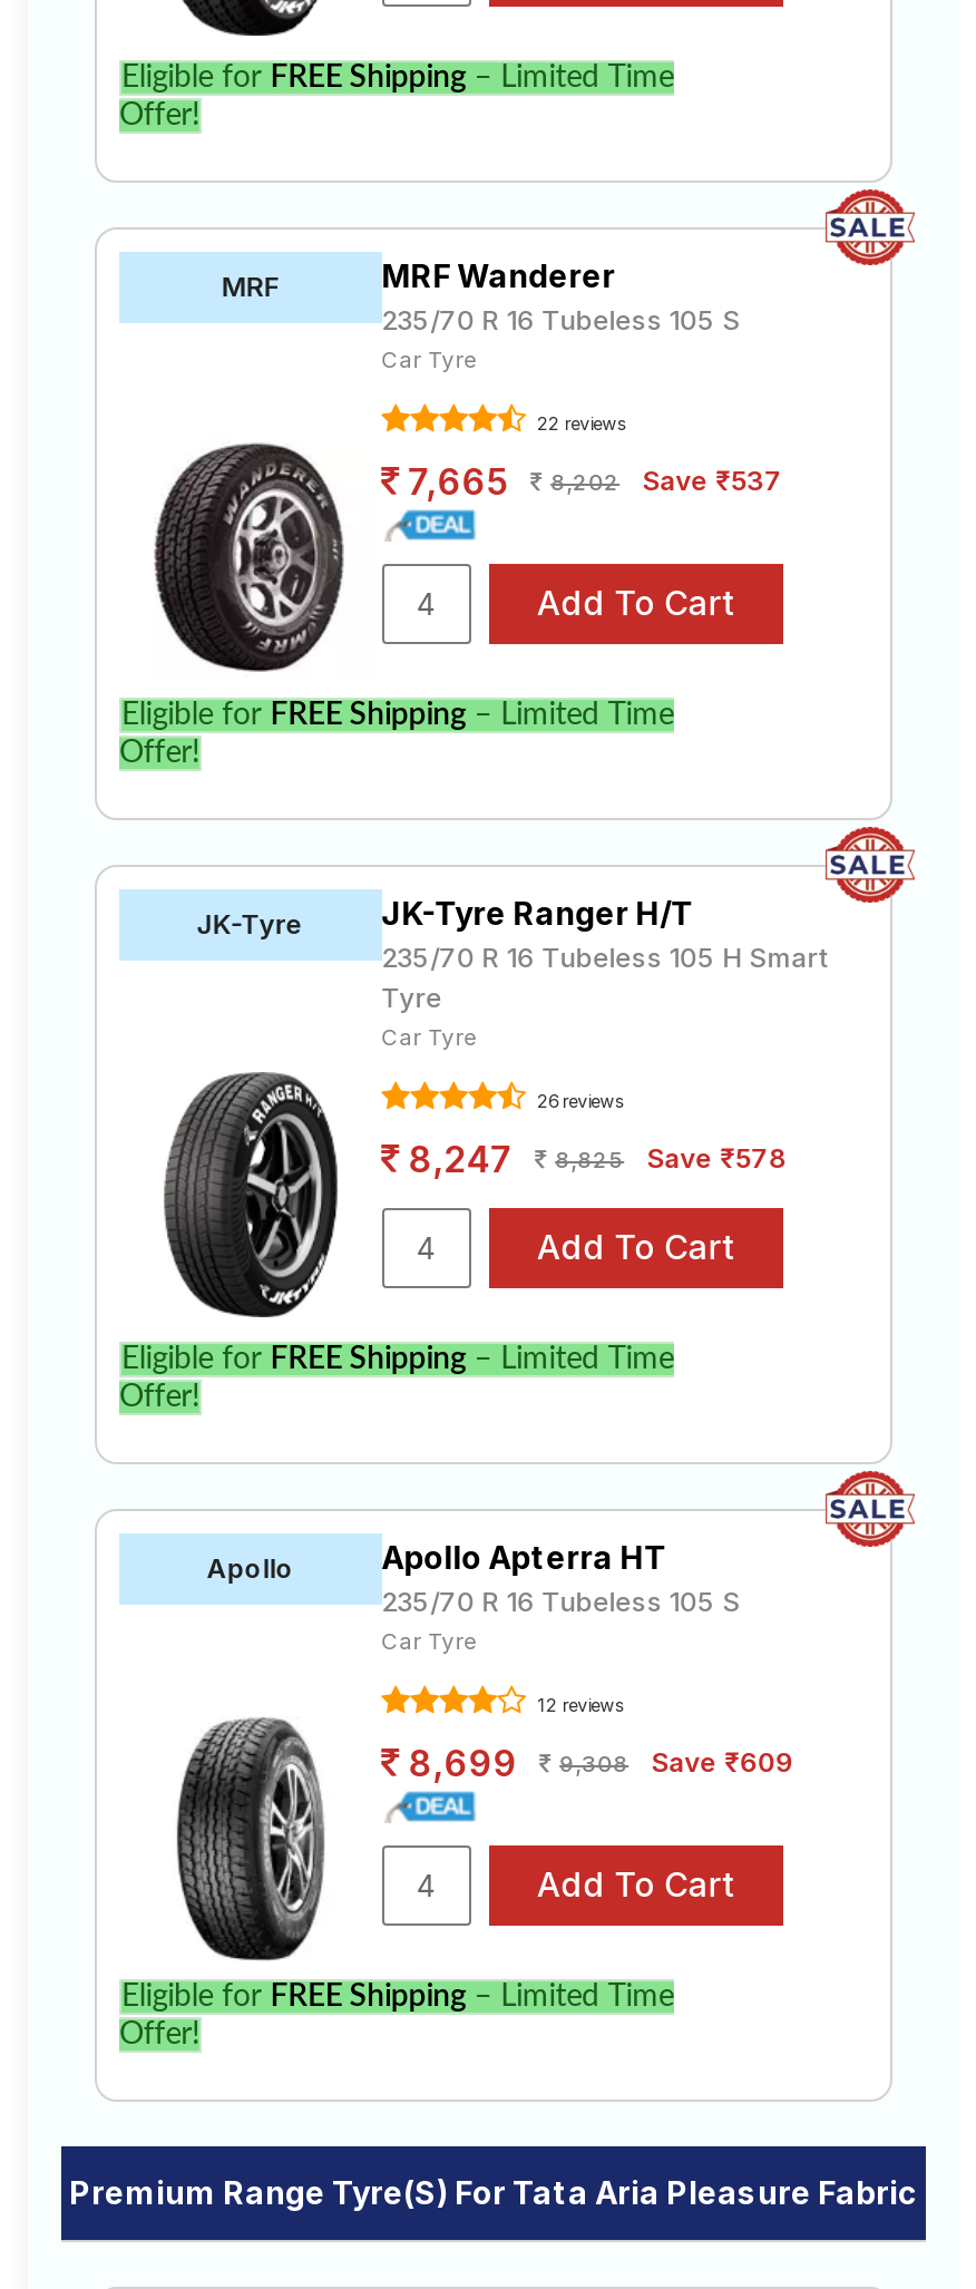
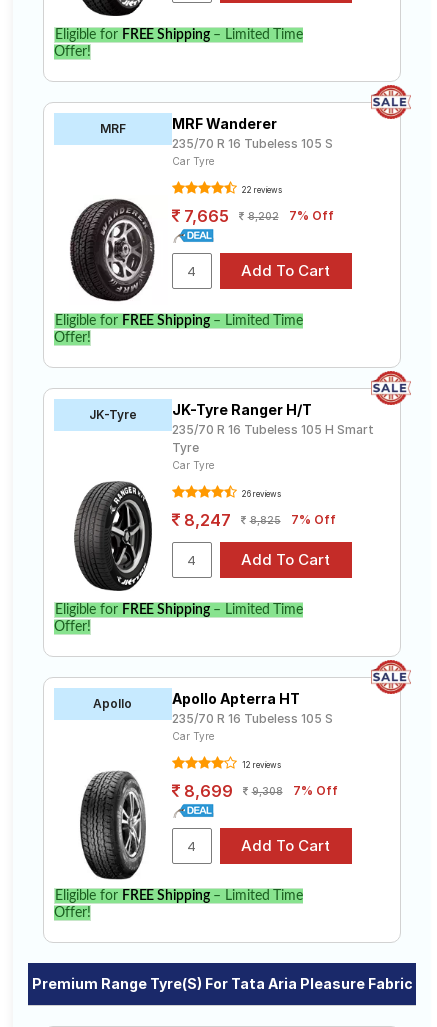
- 7,665 8,202 Save ₹537
+ 7,665 8,202 7% Off

- 8,247 8,825 Save ₹578
+ 8,247 8,825 7% Off

- 8,699 9,308 Save ₹609
+ 8,699 9,308 7% Off
